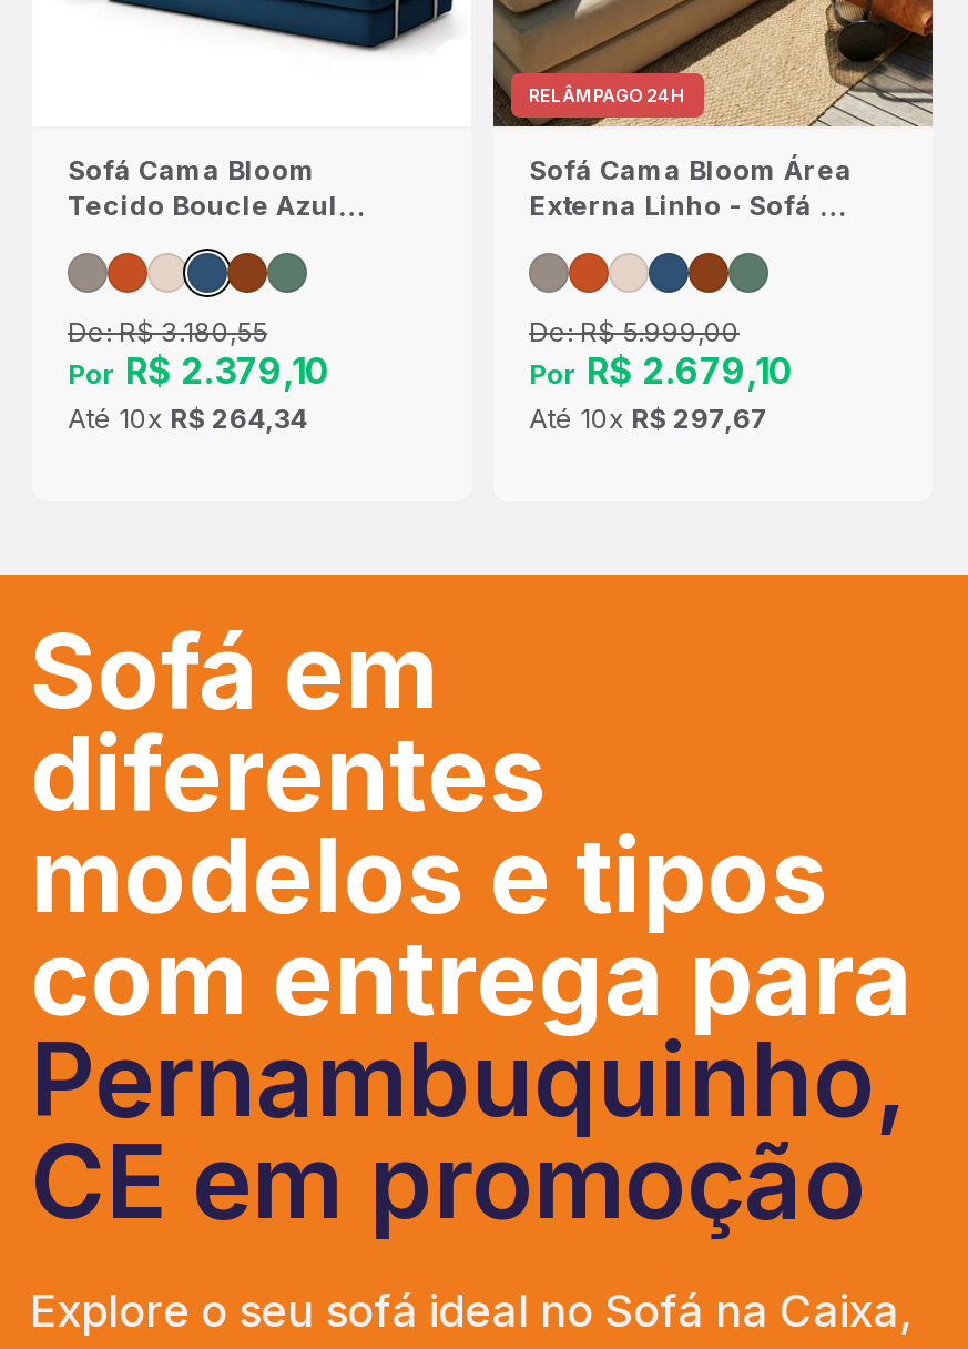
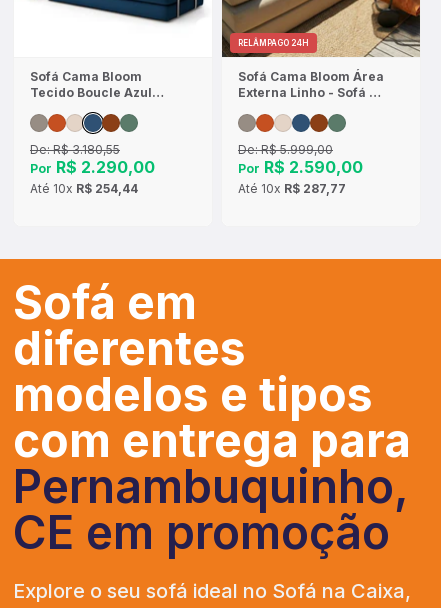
- Por R$ 2.379,10
+ Por R$ 2.290,00

- Por R$ 2.679,10
+ Por R$ 2.590,00

- Até 10x R$ 264,34
+ Até 10x R$ 254,44

- Até 10x R$ 297,67
+ Até 10x R$ 287,77
